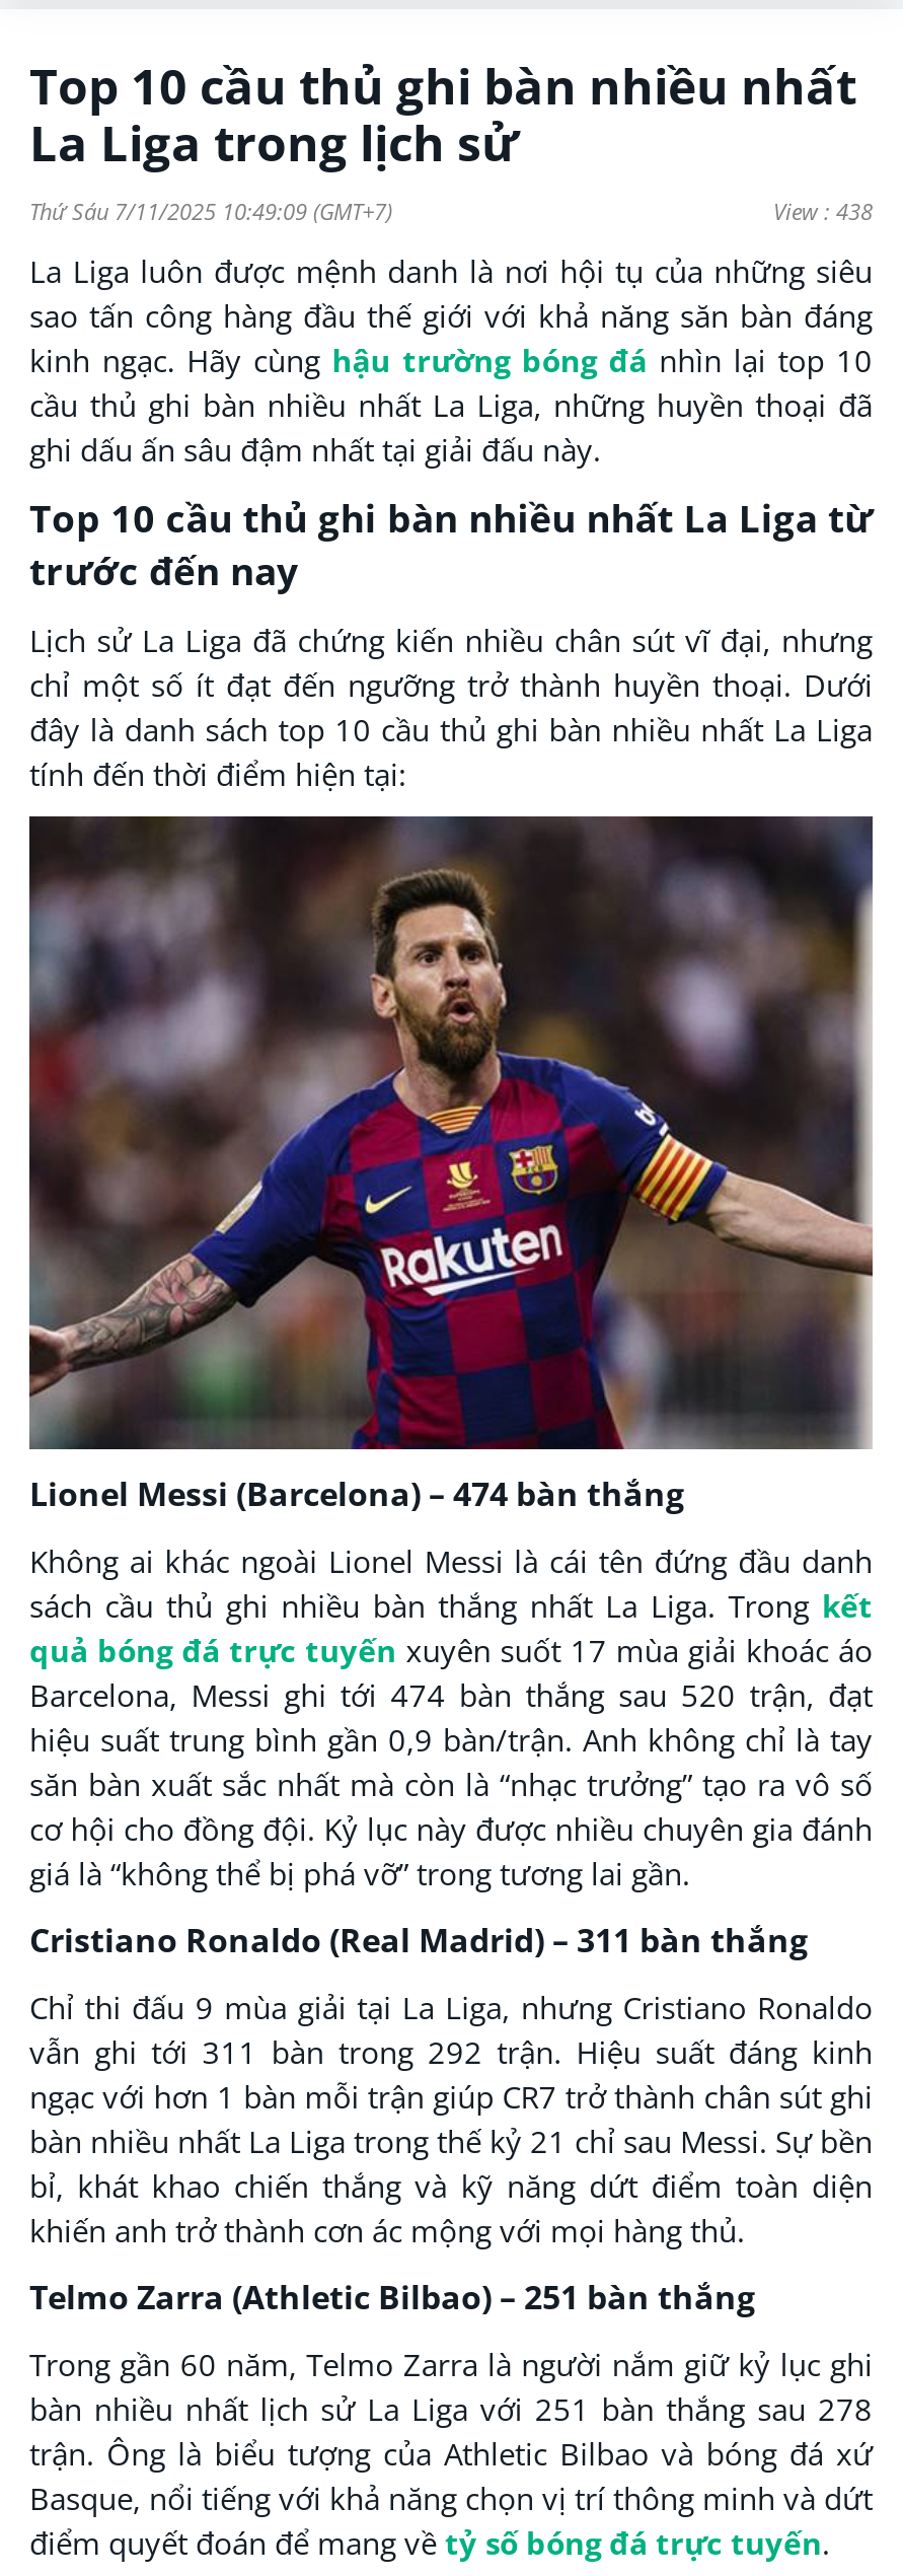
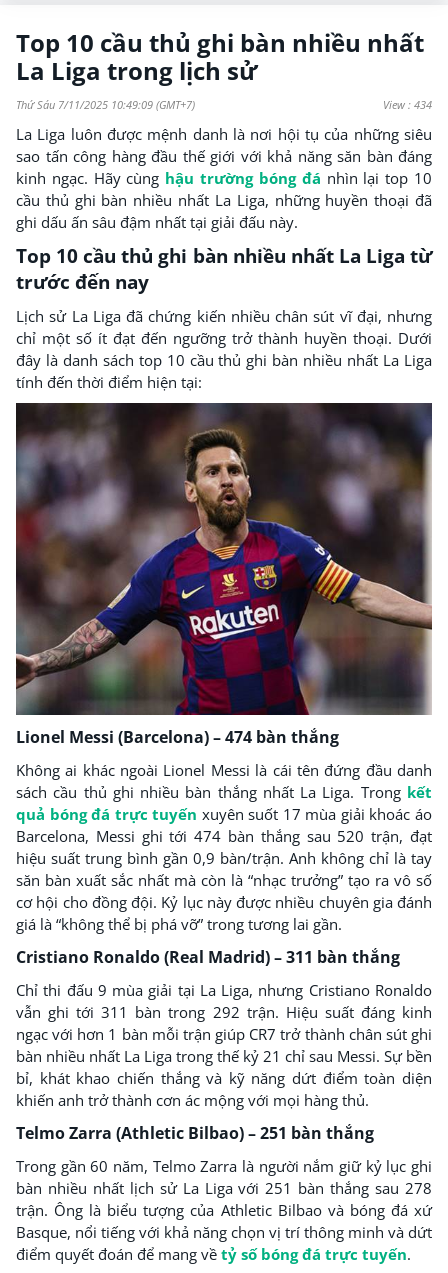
- View : 438
+ View : 434
